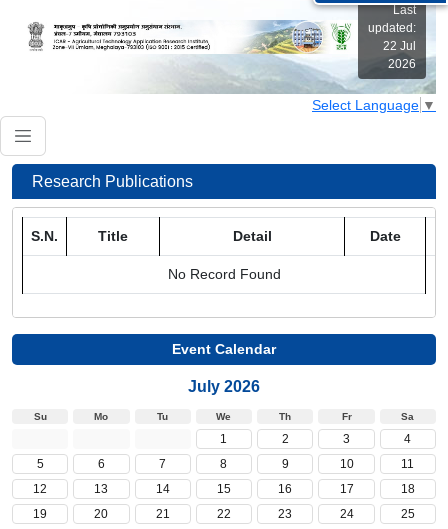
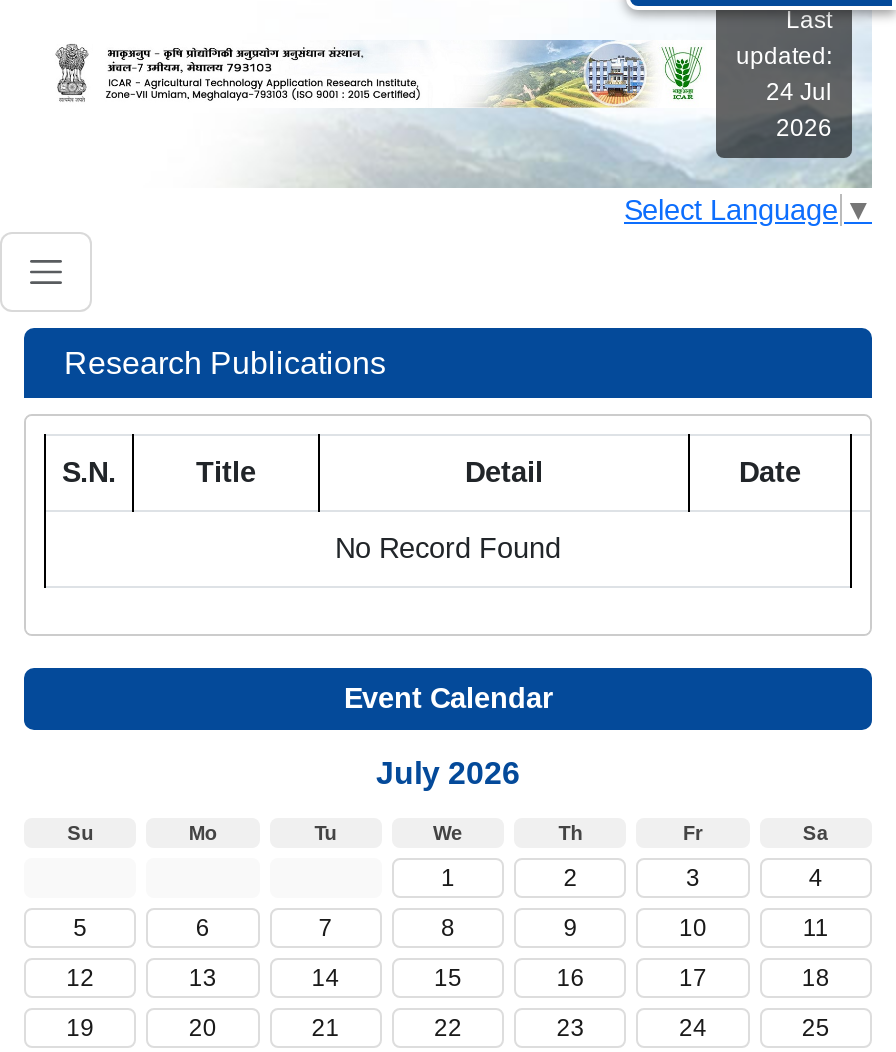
- 22 Jul
+ 24 Jul
